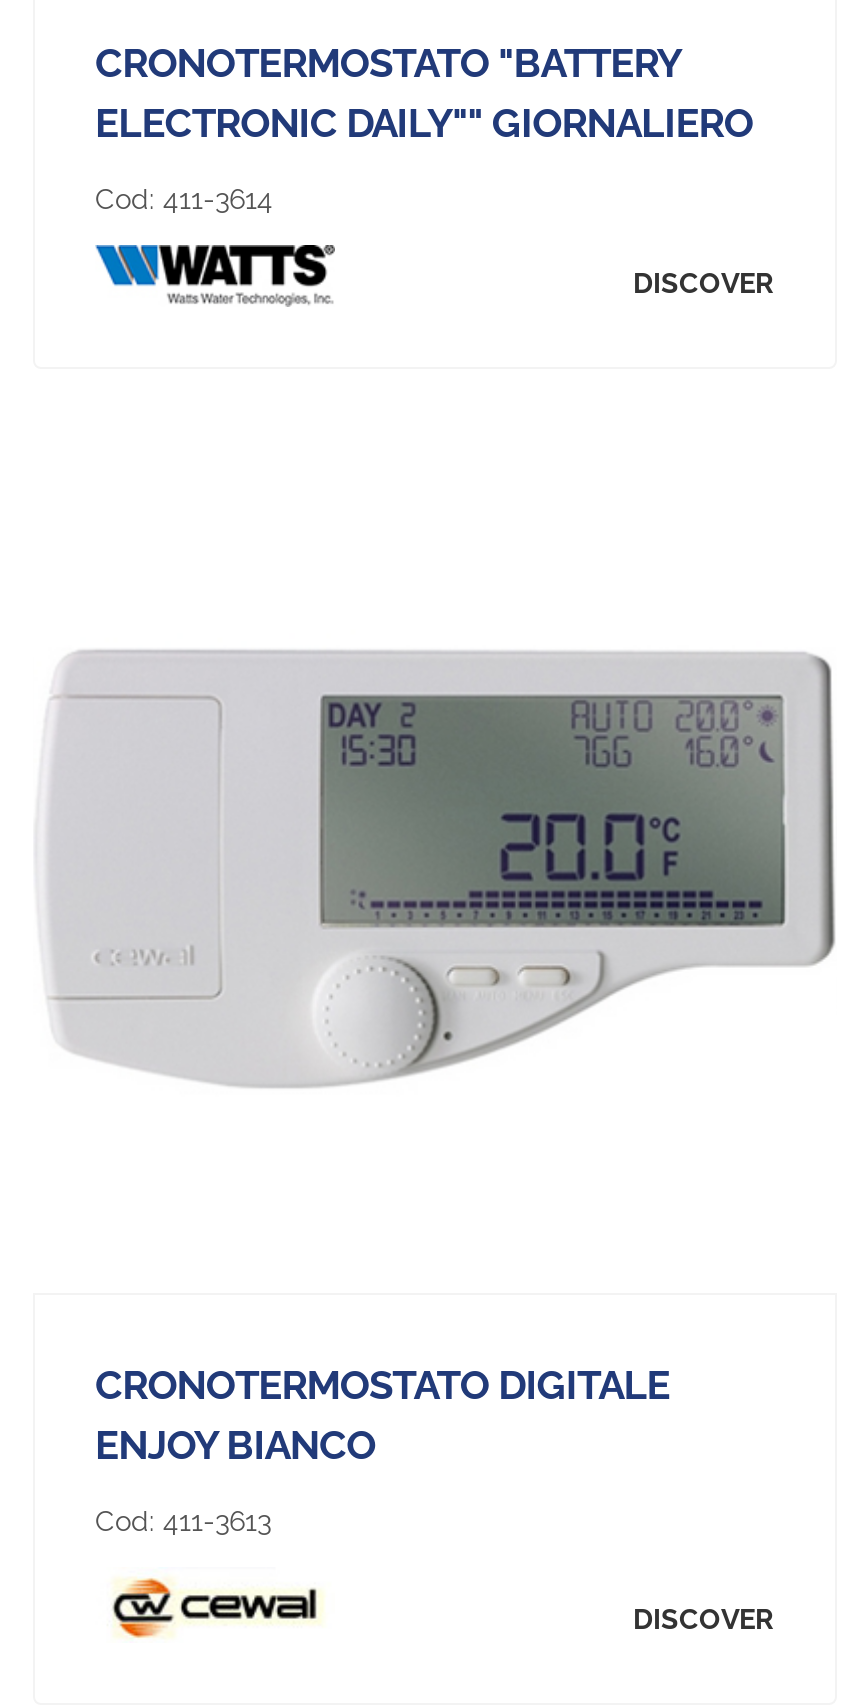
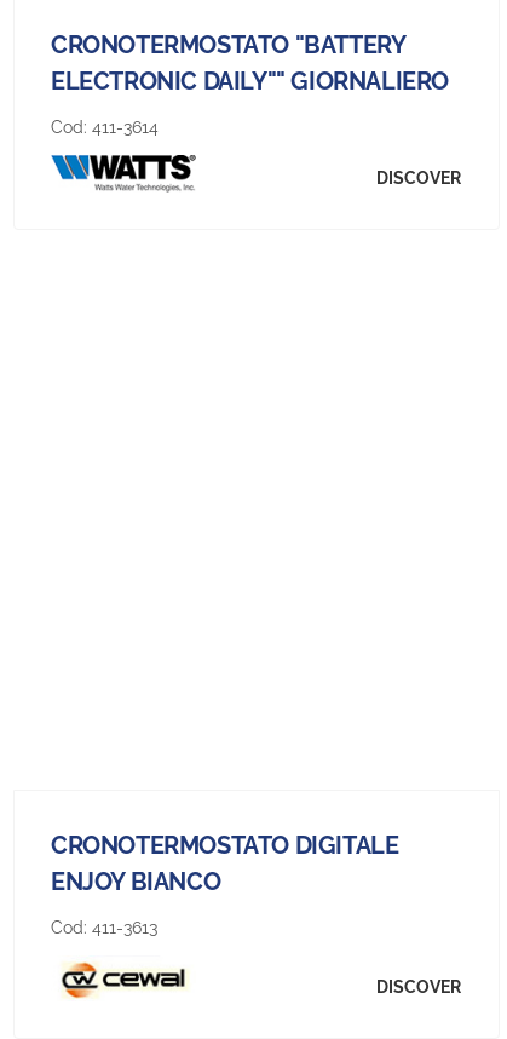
- [image]
